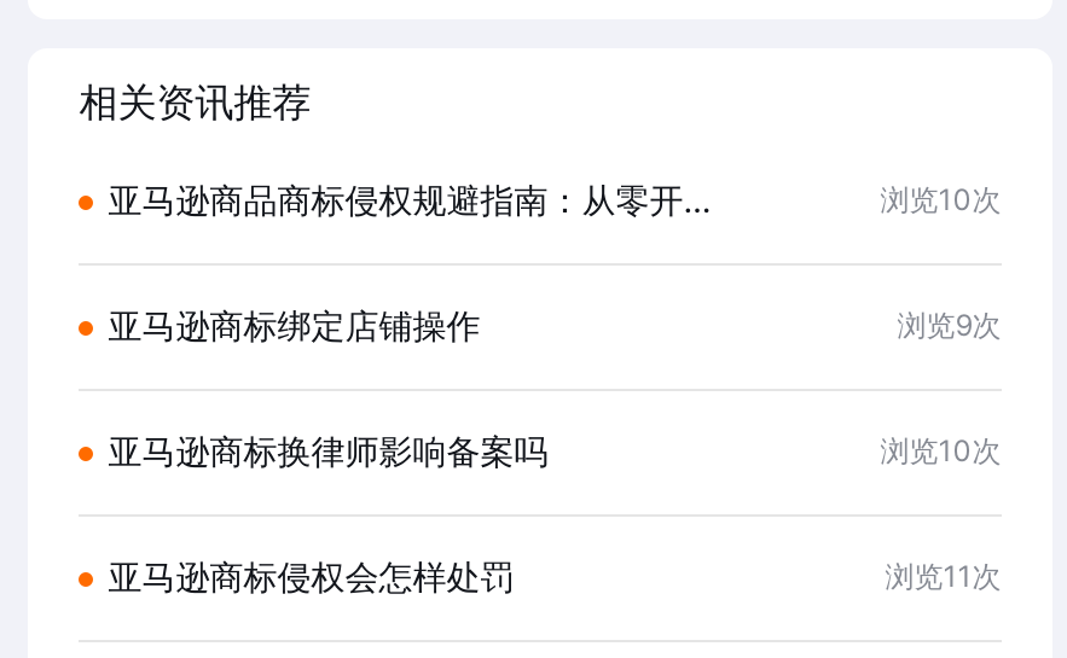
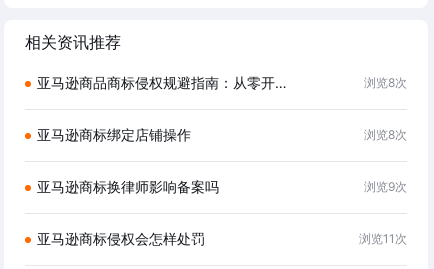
- 浏览10次
+ 浏览8次

- 浏览9次
+ 浏览8次

- 浏览10次
+ 浏览9次
